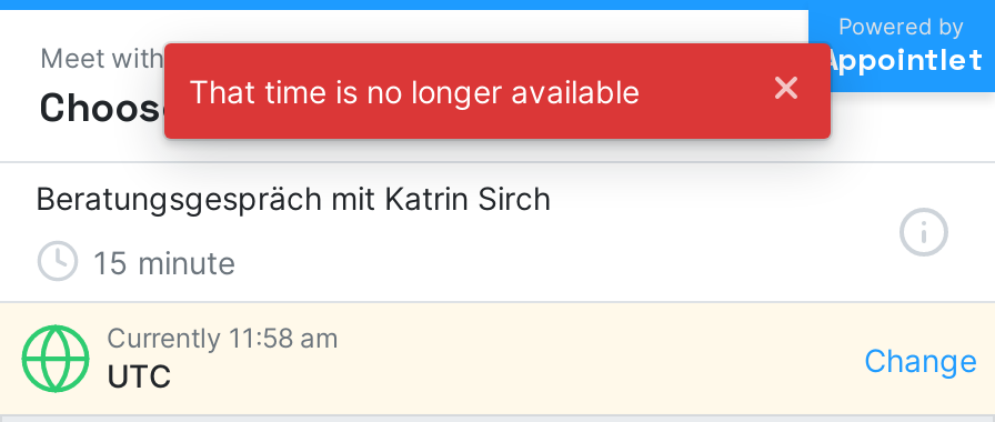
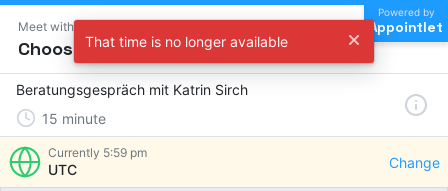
- Currently 11:58 am
+ Currently 5:59 pm
